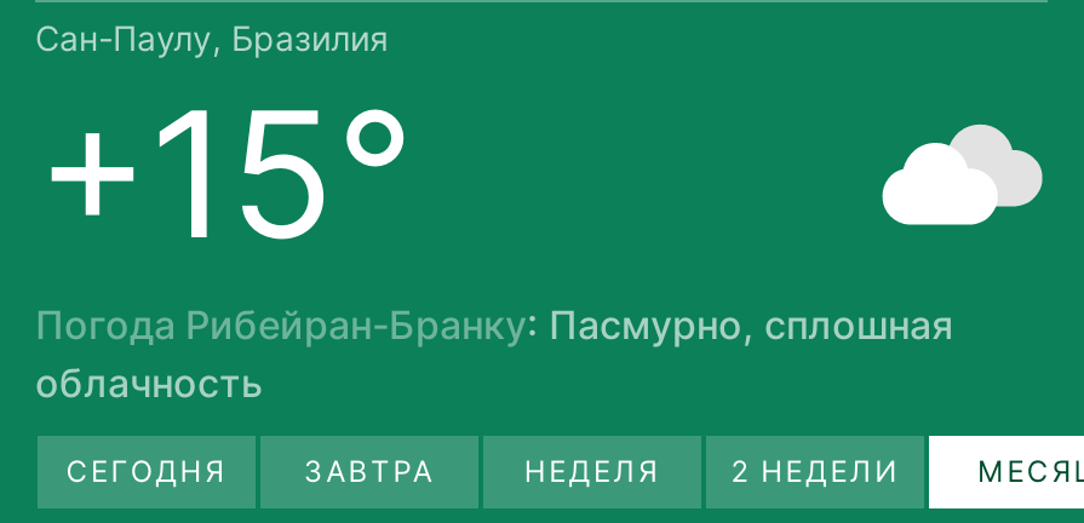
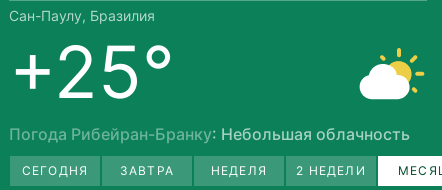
- [image]
- +15°
- Погода Рибейран-Бранку: Пасмурно, сплошная
- облачность
+ [image]
+ +25°
+ Погода Рибейран-Бранку: Небольшая облачность
